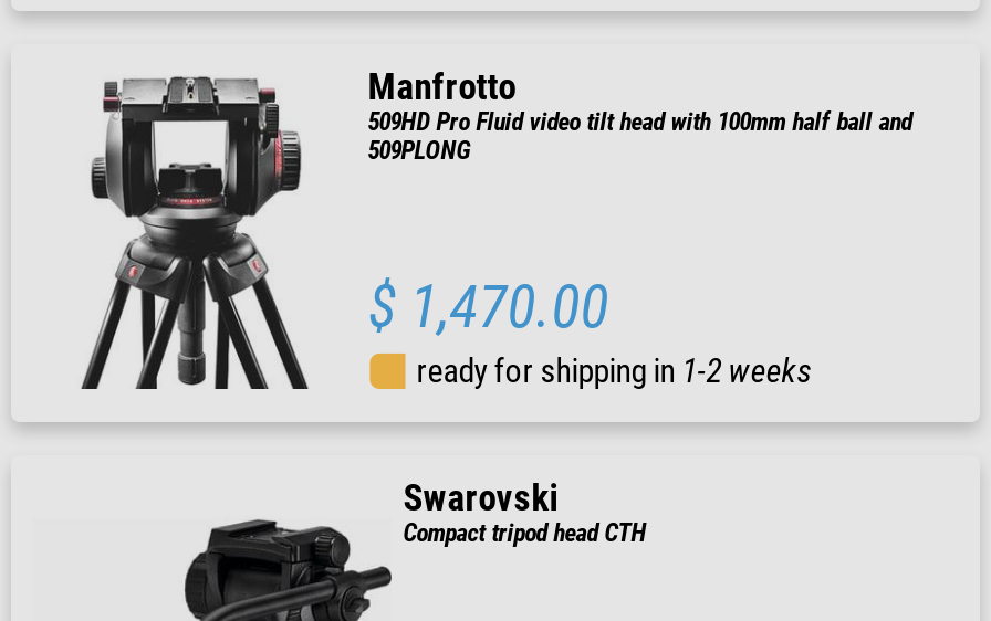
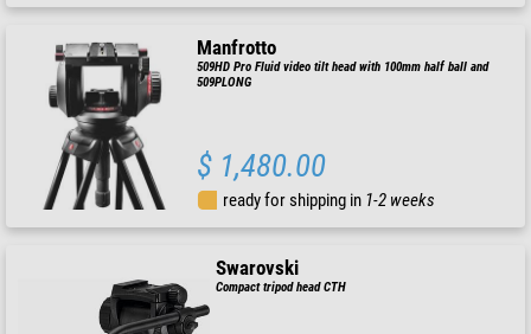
- $ 1,470.00
+ $ 1,480.00
